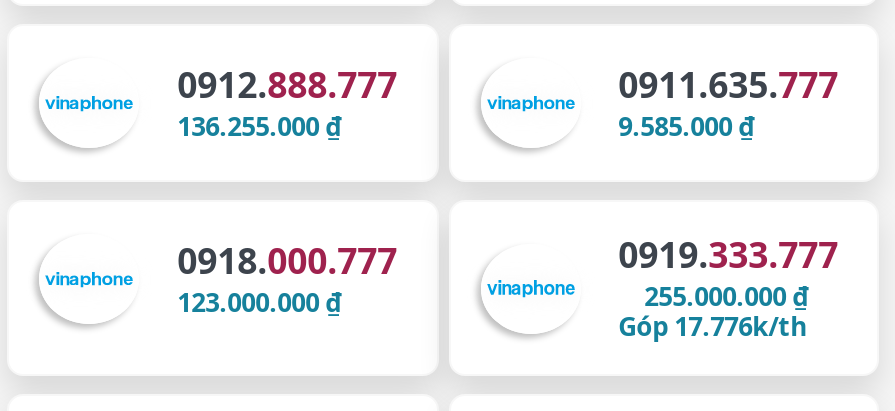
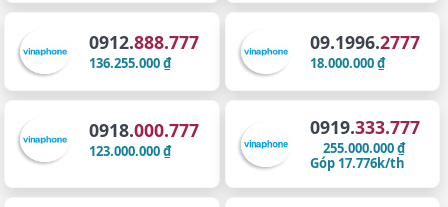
- 0911.635.777
+ 09.1996.2777

- 9.585.000 ₫
+ 18.000.000 ₫
